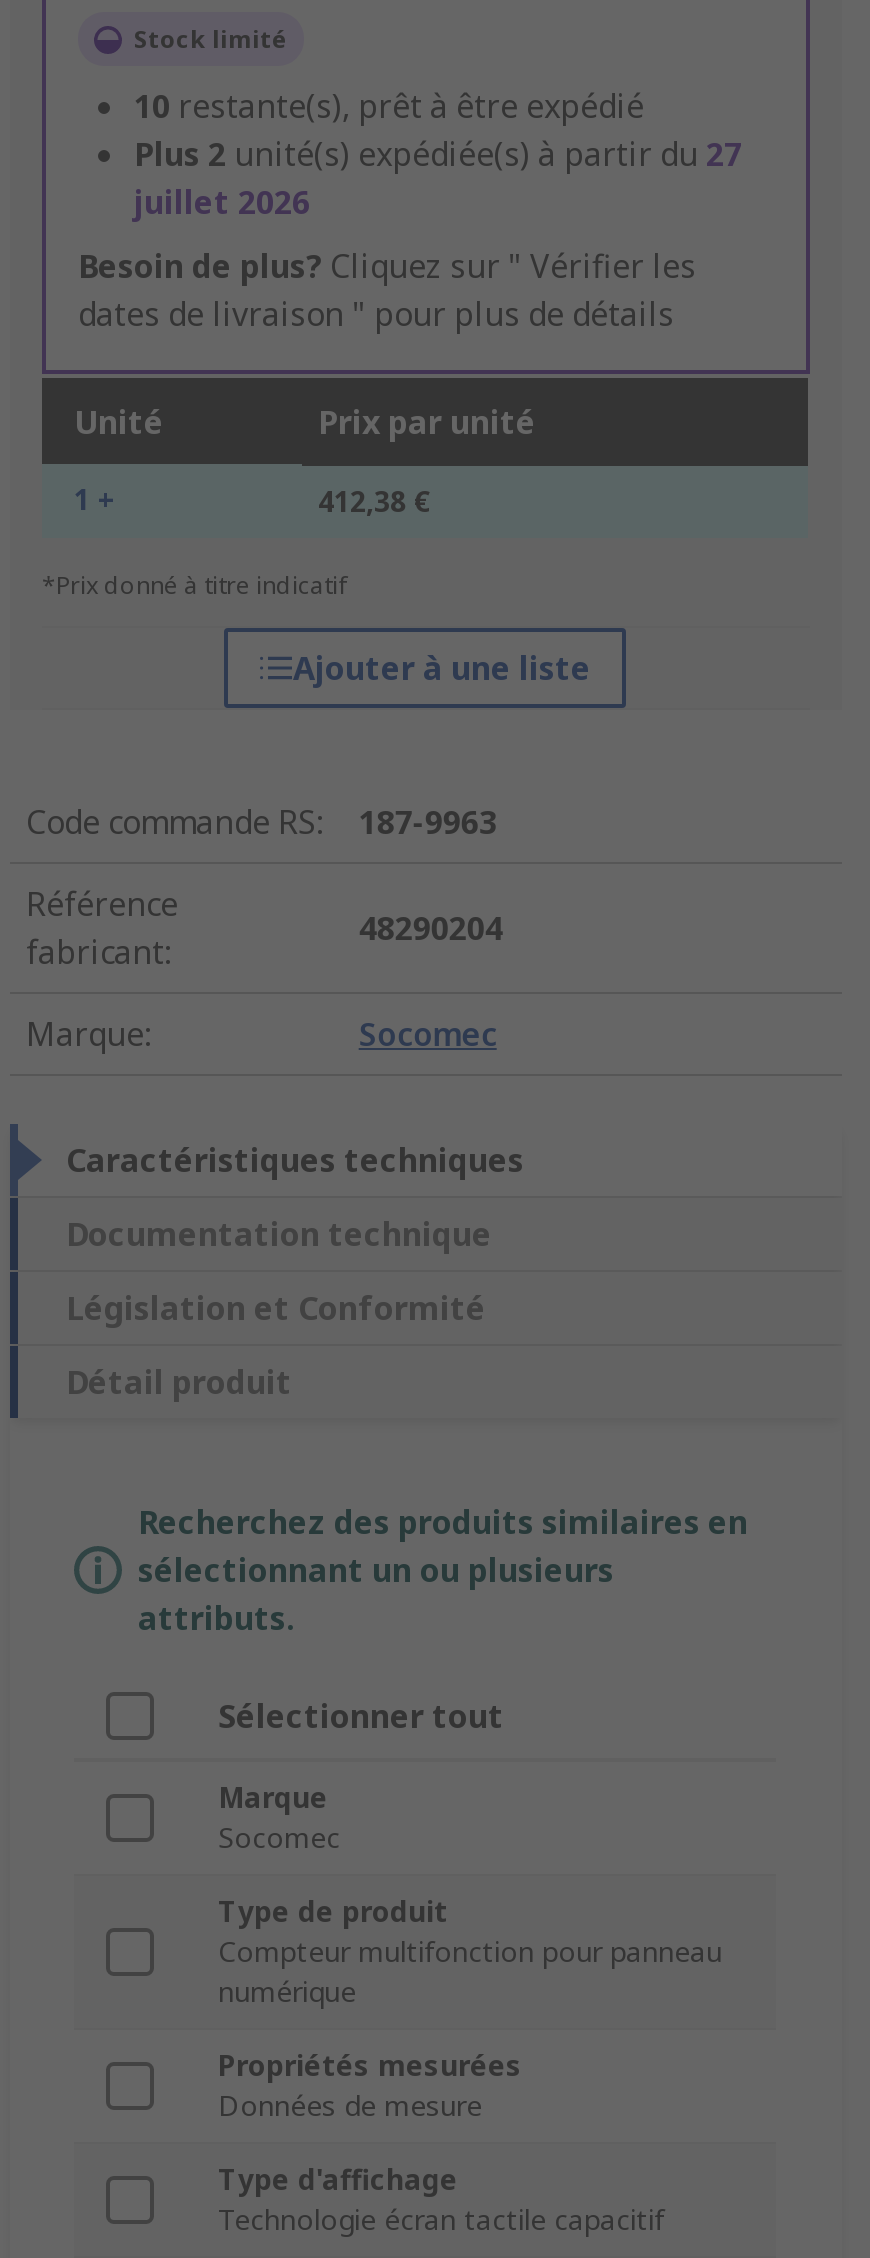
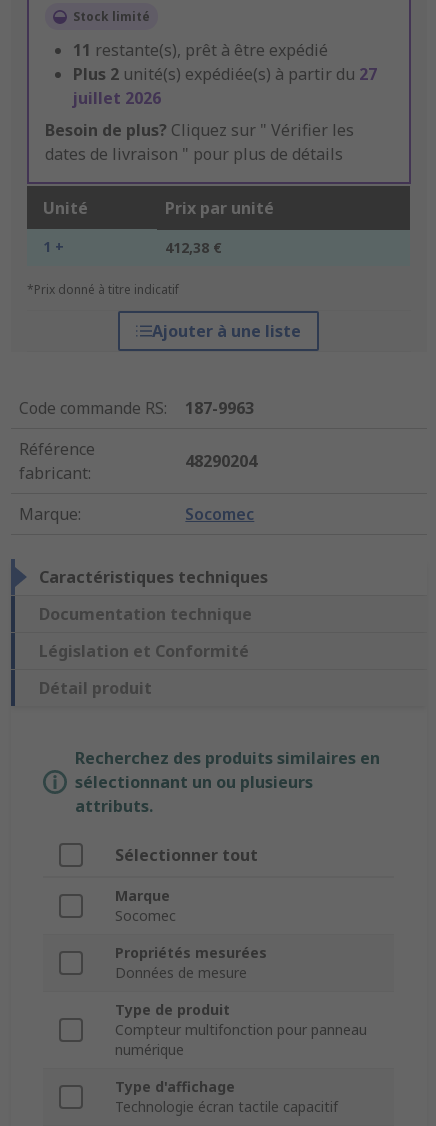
- 10 restante(s), prêt à être expédié
+ 11 restante(s), prêt à être expédié

moved down: Type de produit | Compteur multifonction pour panneau | numérique

moved up: Propriétés mesurées | Données de mesure
